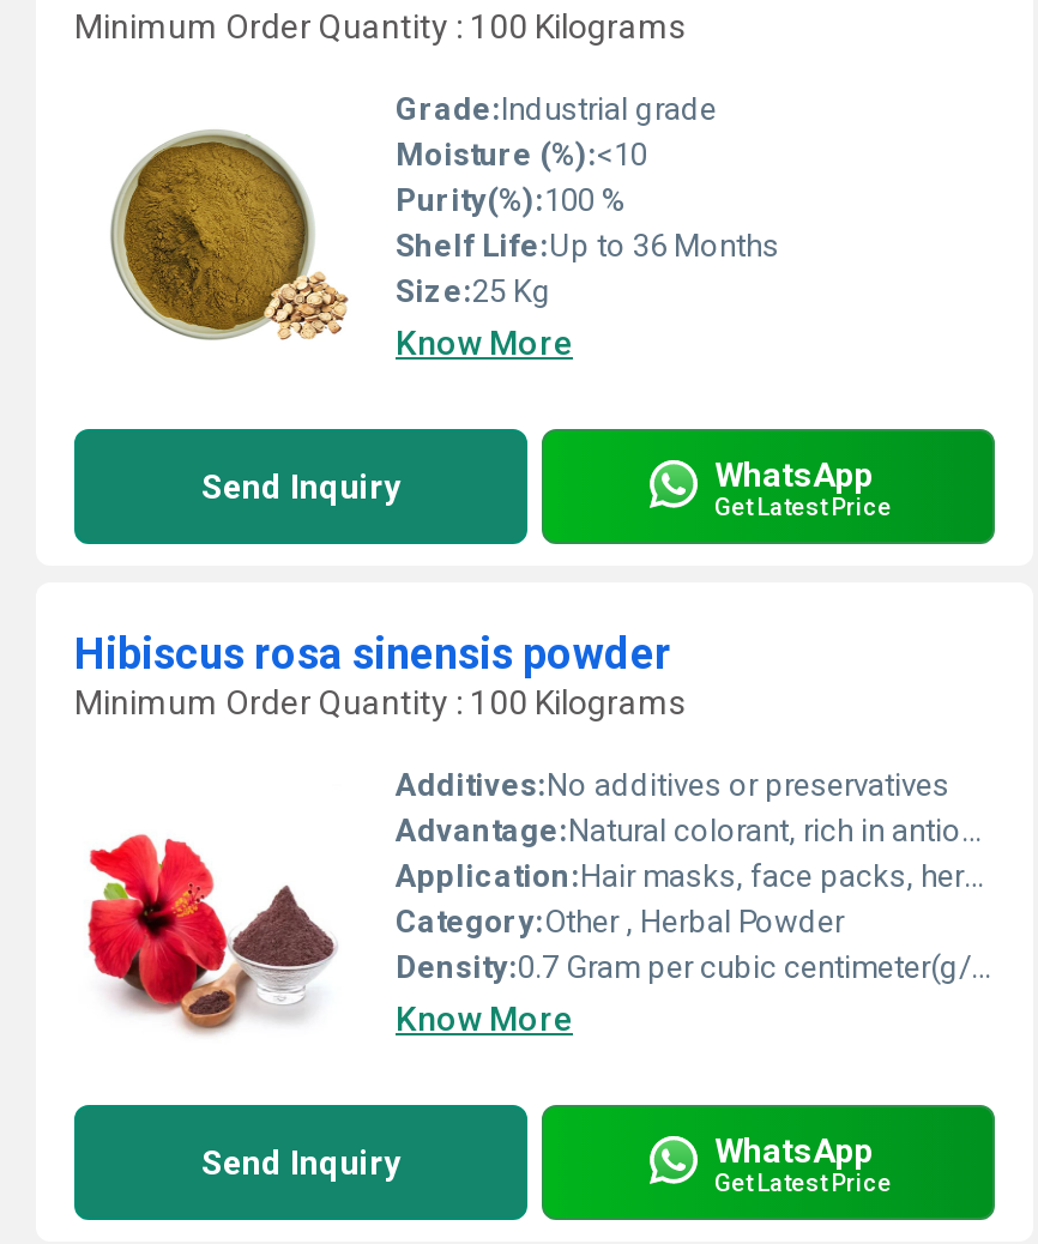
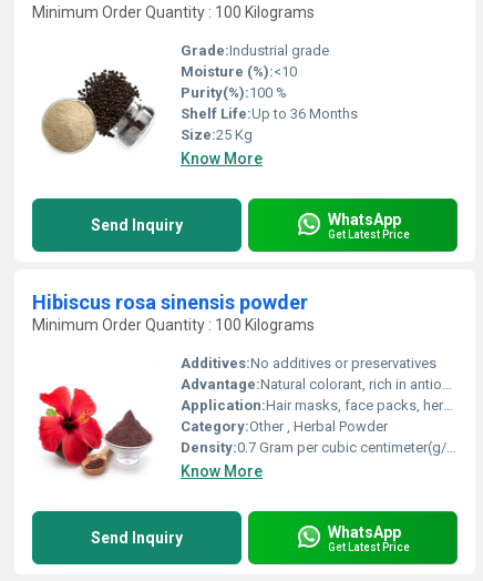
- [image]
+ [image]
